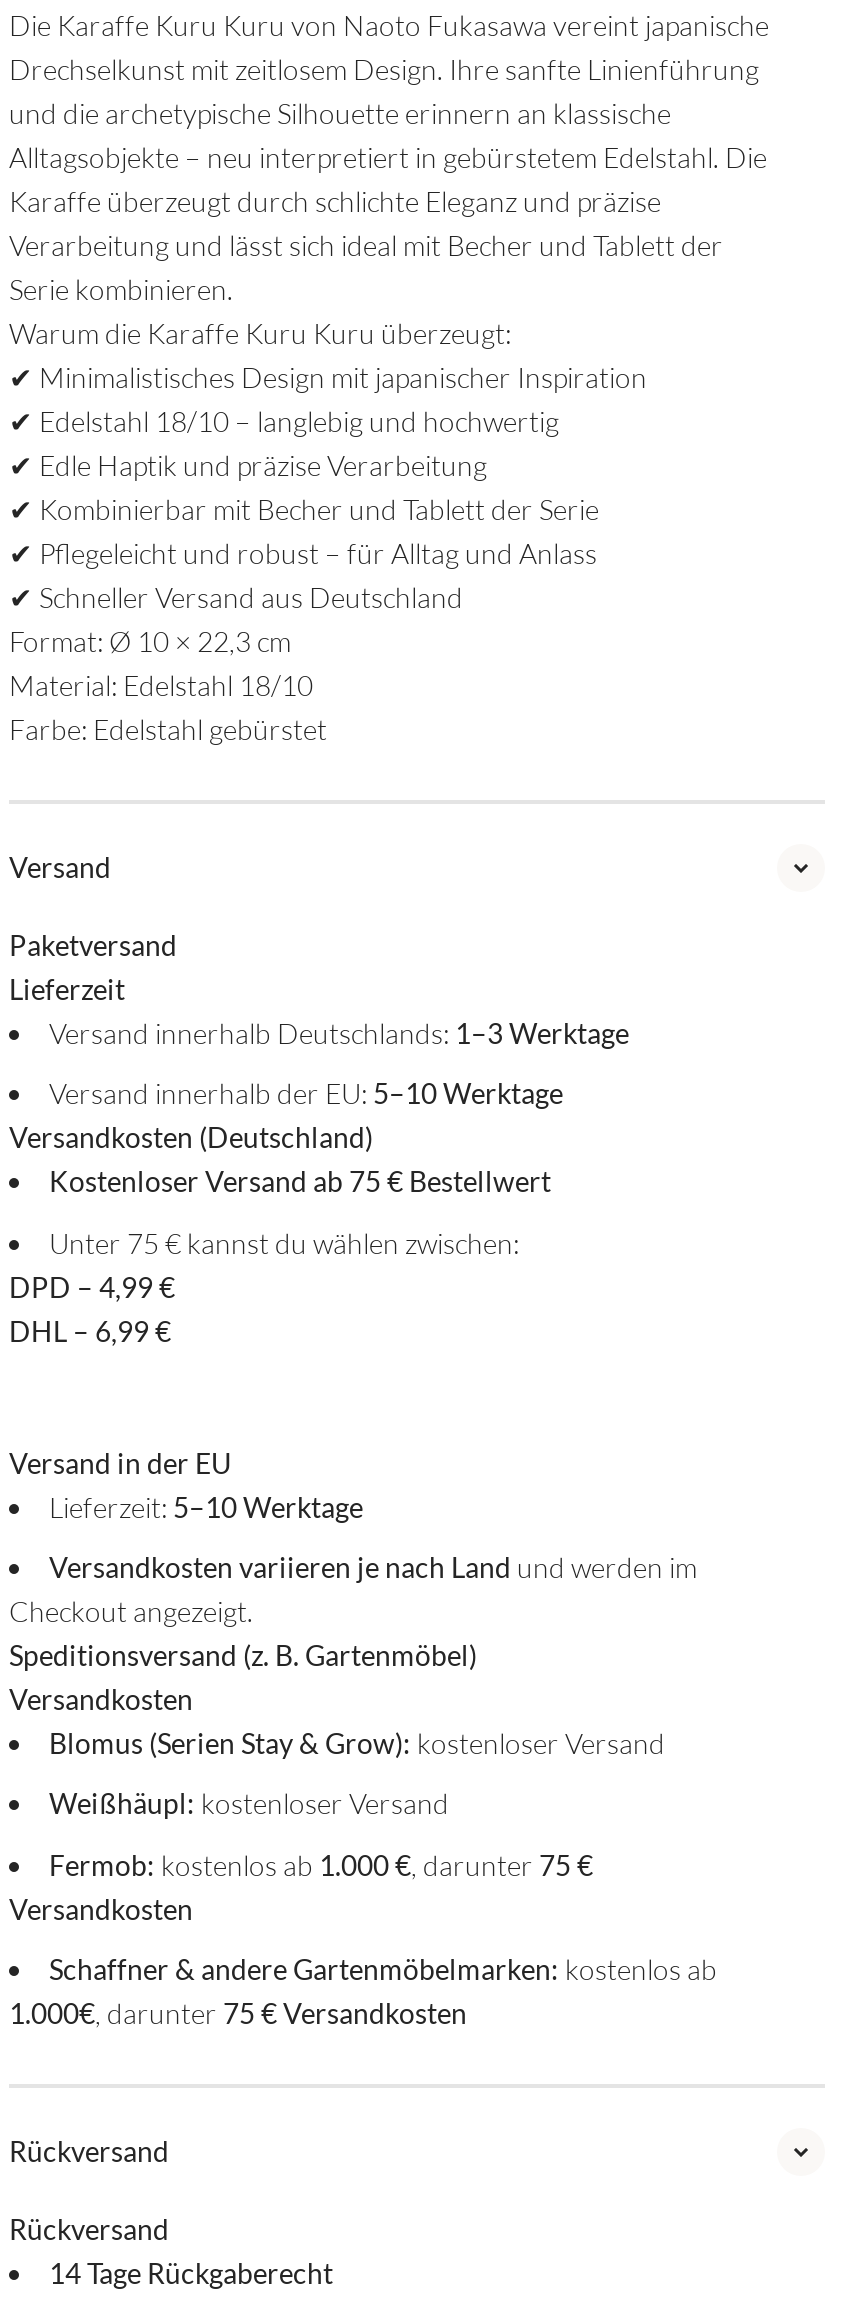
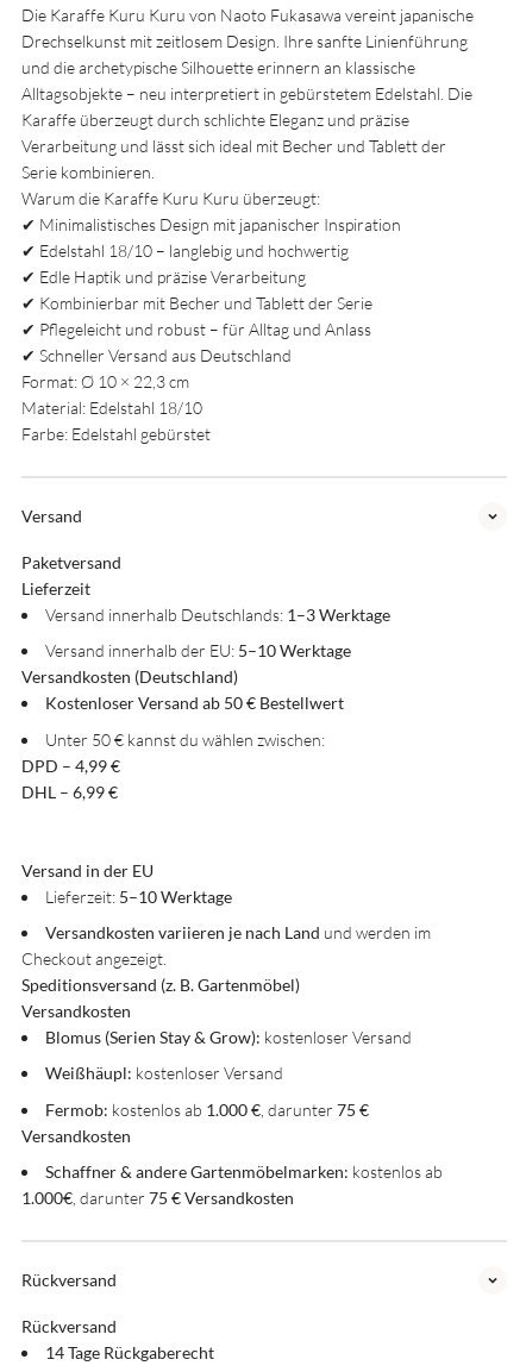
- Kostenloser Versand ab 75 € Bestellwert
+ Kostenloser Versand ab 50 € Bestellwert

- Unter 75 € kannst du wählen zwischen:
+ Unter 50 € kannst du wählen zwischen:
